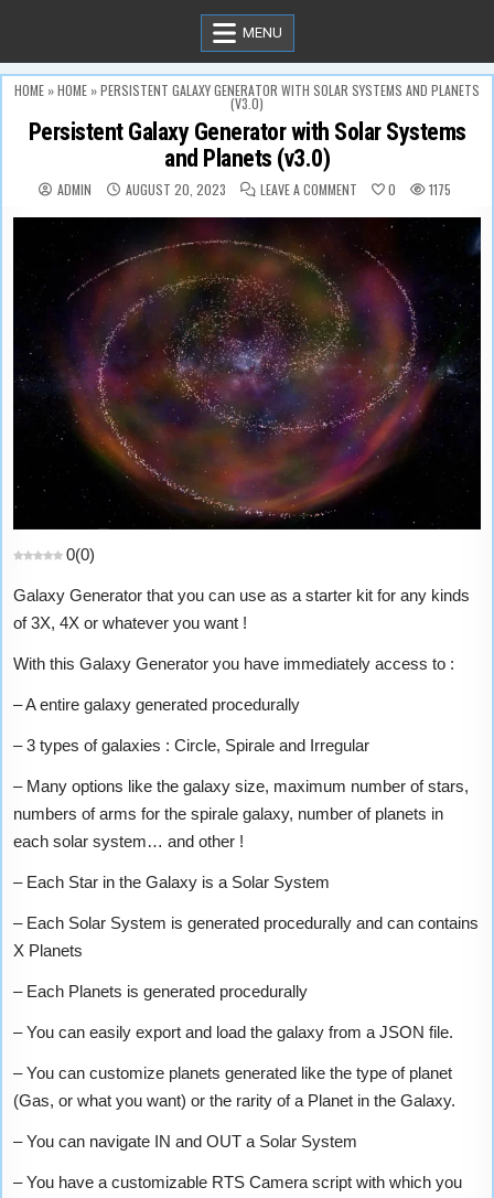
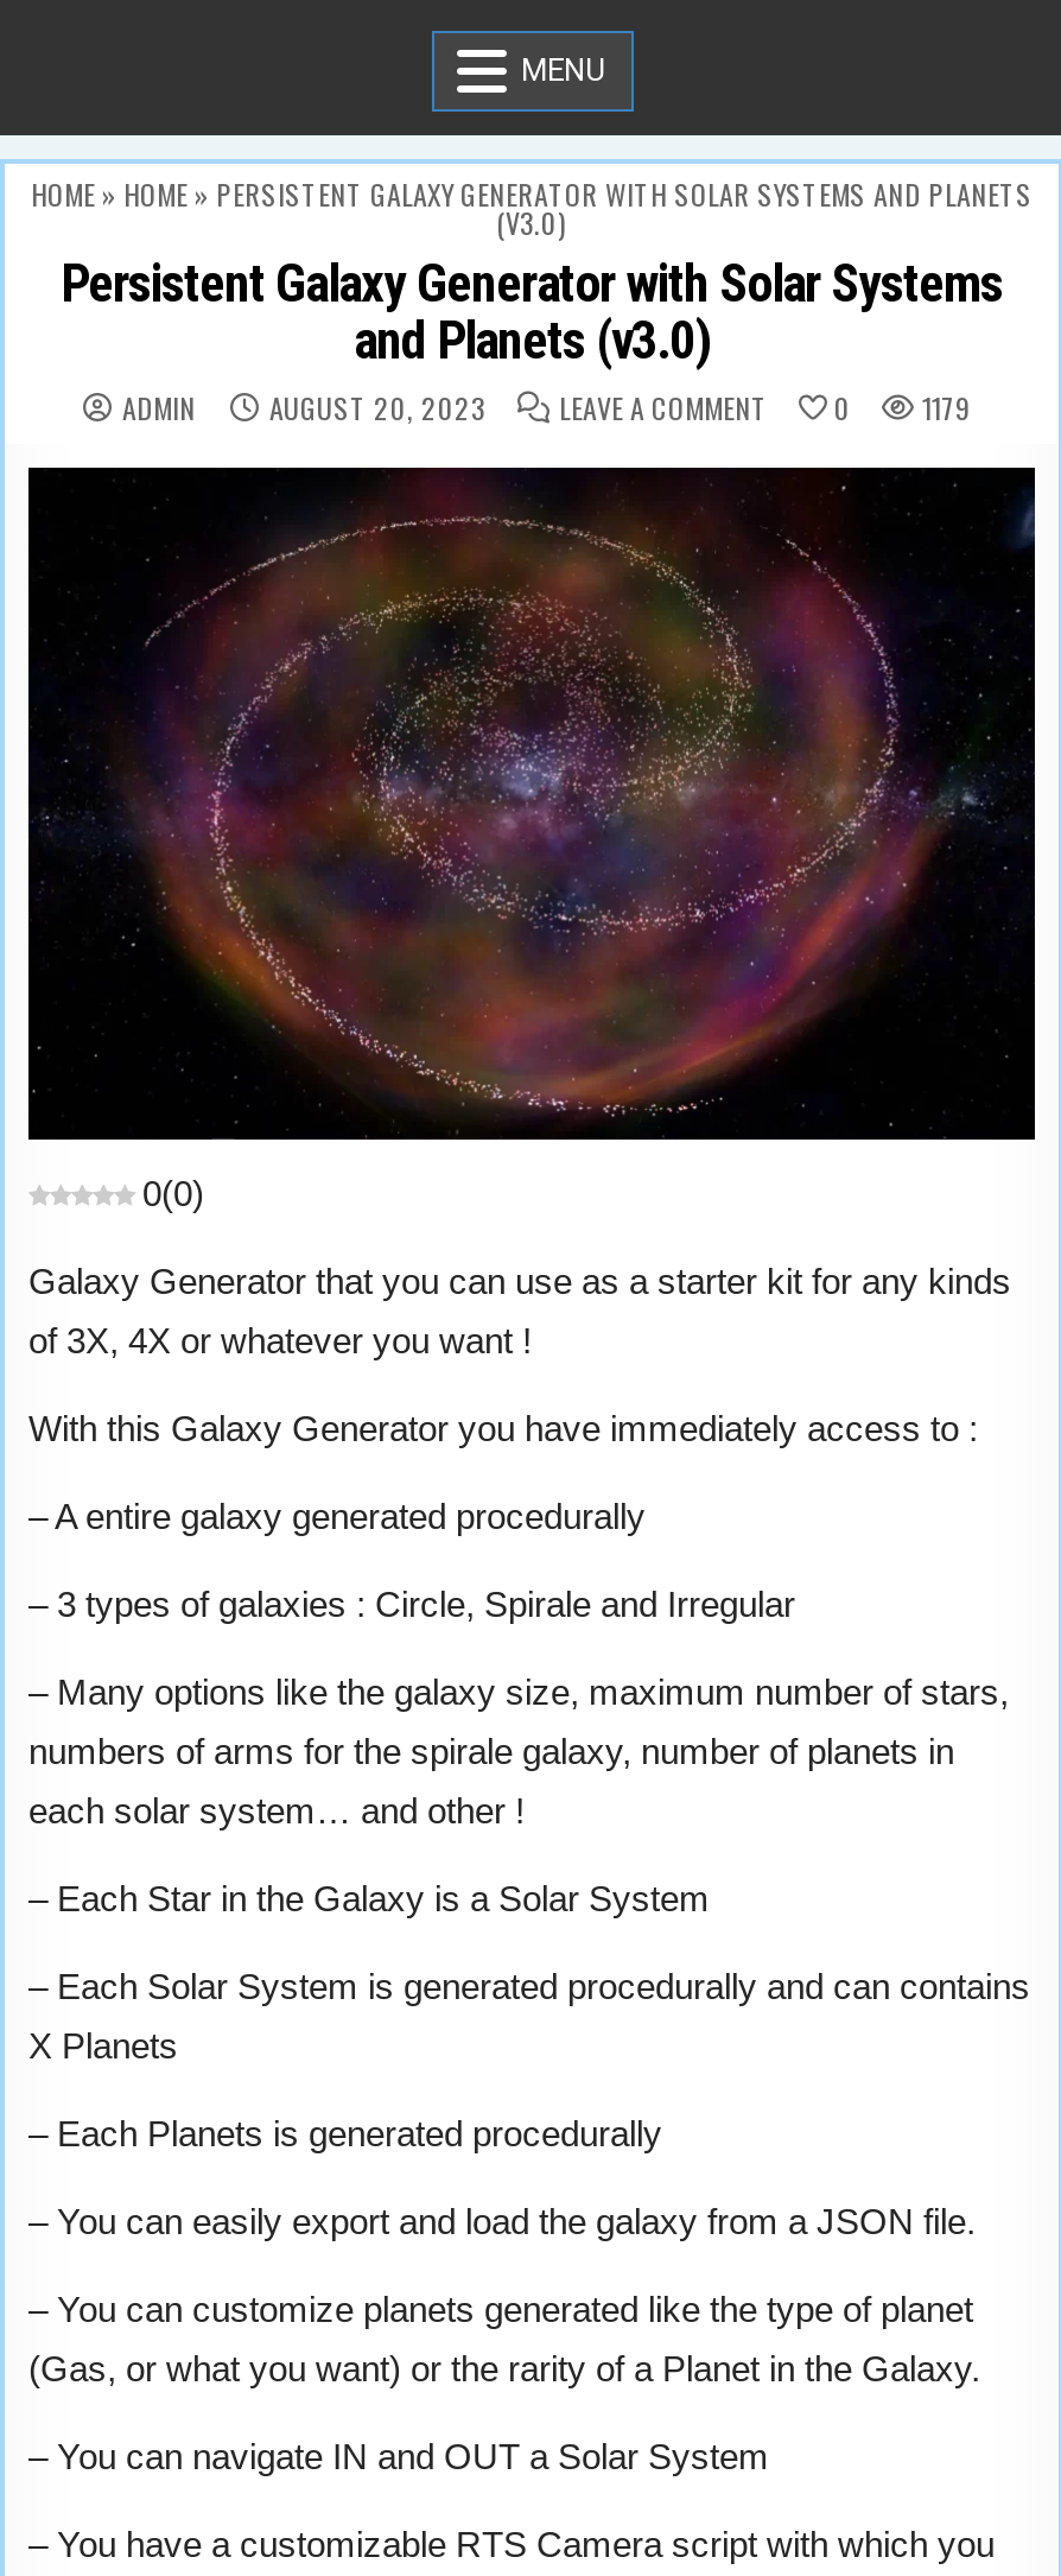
- 1175
+ 1179
